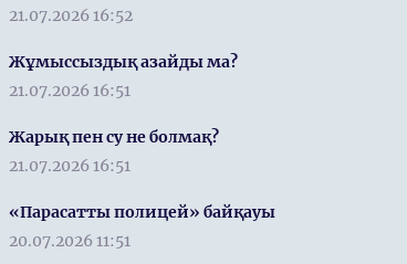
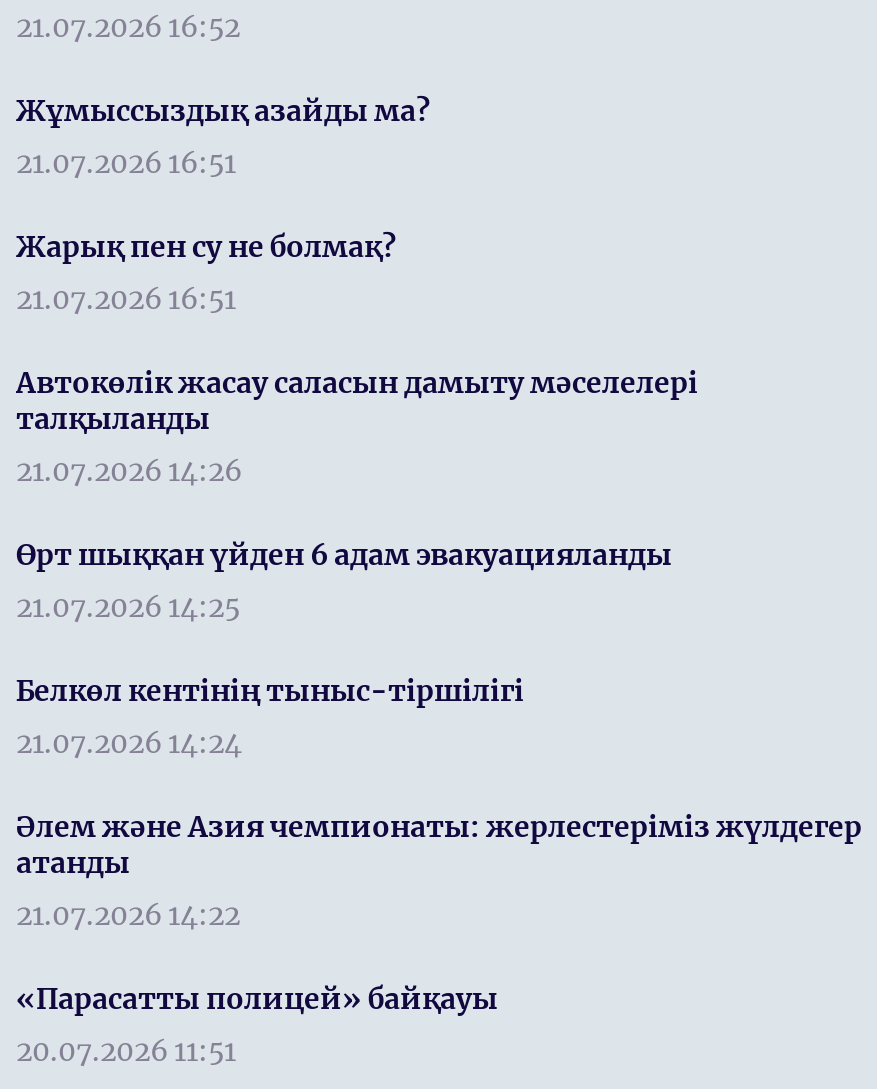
+ Автокөлік жасау саласын дамыту мәселелері
+ талқыланды
+ 21.07.2026 14:26
+ Өрт шыққан үйден 6 адам эвакуацияланды
+ 21.07.2026 14:25
+ Белкөл кентінің тыныс-тіршілігі
+ 21.07.2026 14:24
+ Әлем және Азия чемпионаты: жерлестеріміз жүлдегер
+ атанды
+ 21.07.2026 14:22
